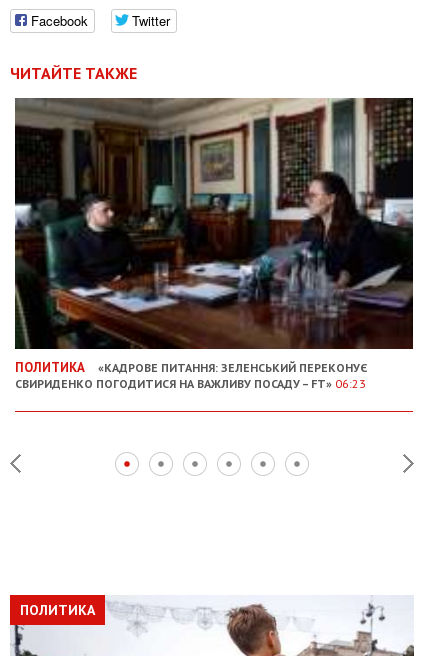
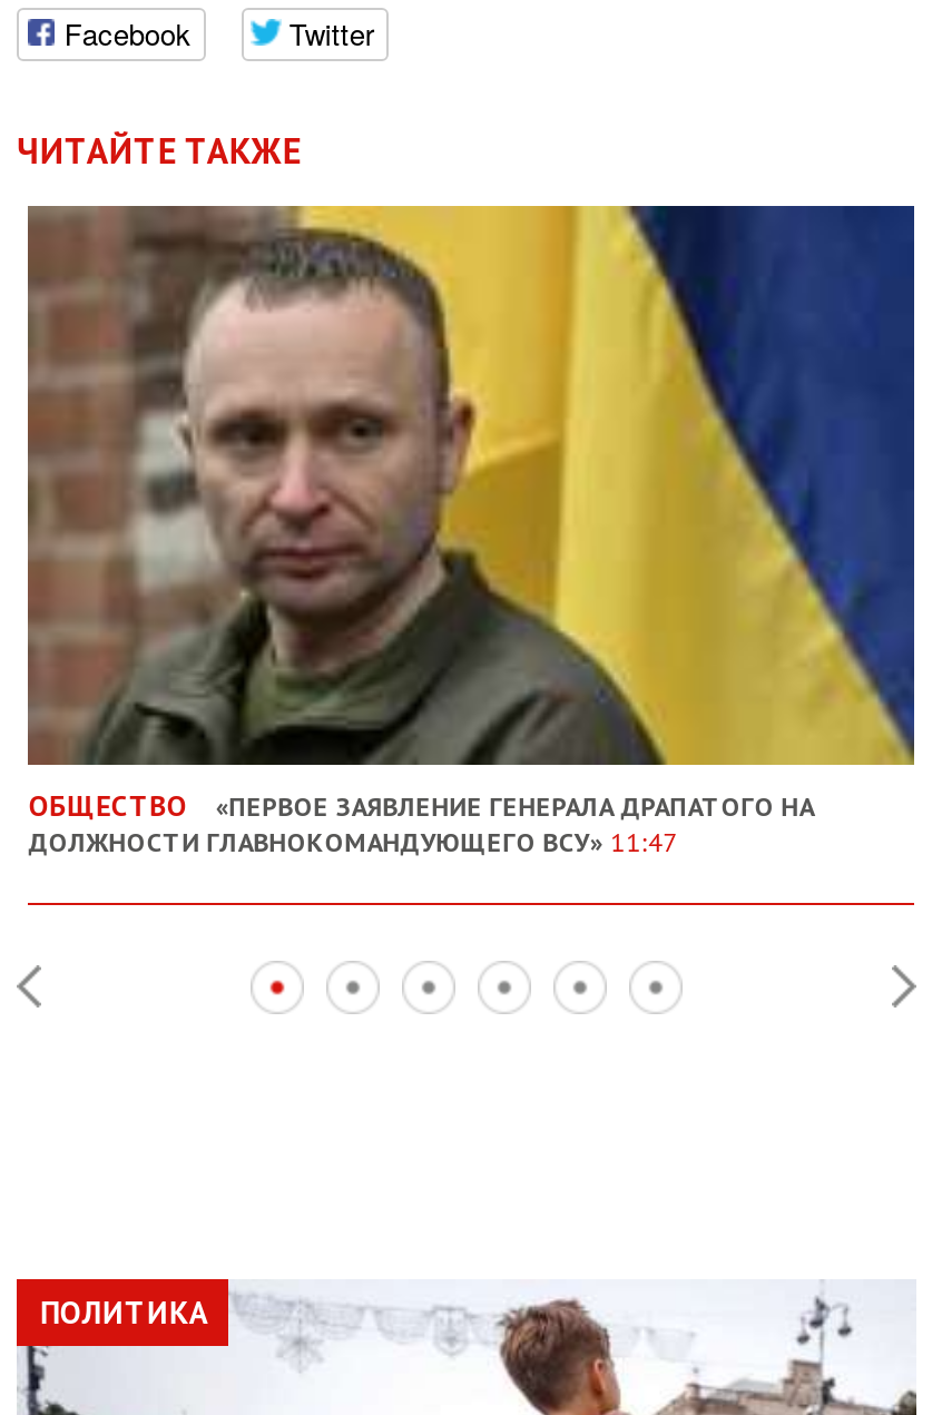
- [image]
- ПОЛИТИКА
- «КАДРОВЕ ПИТАННЯ: ЗЕЛЕНСЬКИЙ ПЕРЕКОНУЄ
- СВИРИДЕНКО ПОГОДИТИСЯ НА ВАЖЛИВУ ПОСАДУ – FT» 06:23
+ [image]
+ ОБЩЕСТВО
+ «ПЕРВОЕ ЗАЯВЛЕНИЕ ГЕНЕРАЛА ДРАПАТОГО НА
+ ДОЛЖНОСТИ ГЛАВНОКОМАНДУЮЩЕГО ВСУ» 11:47
